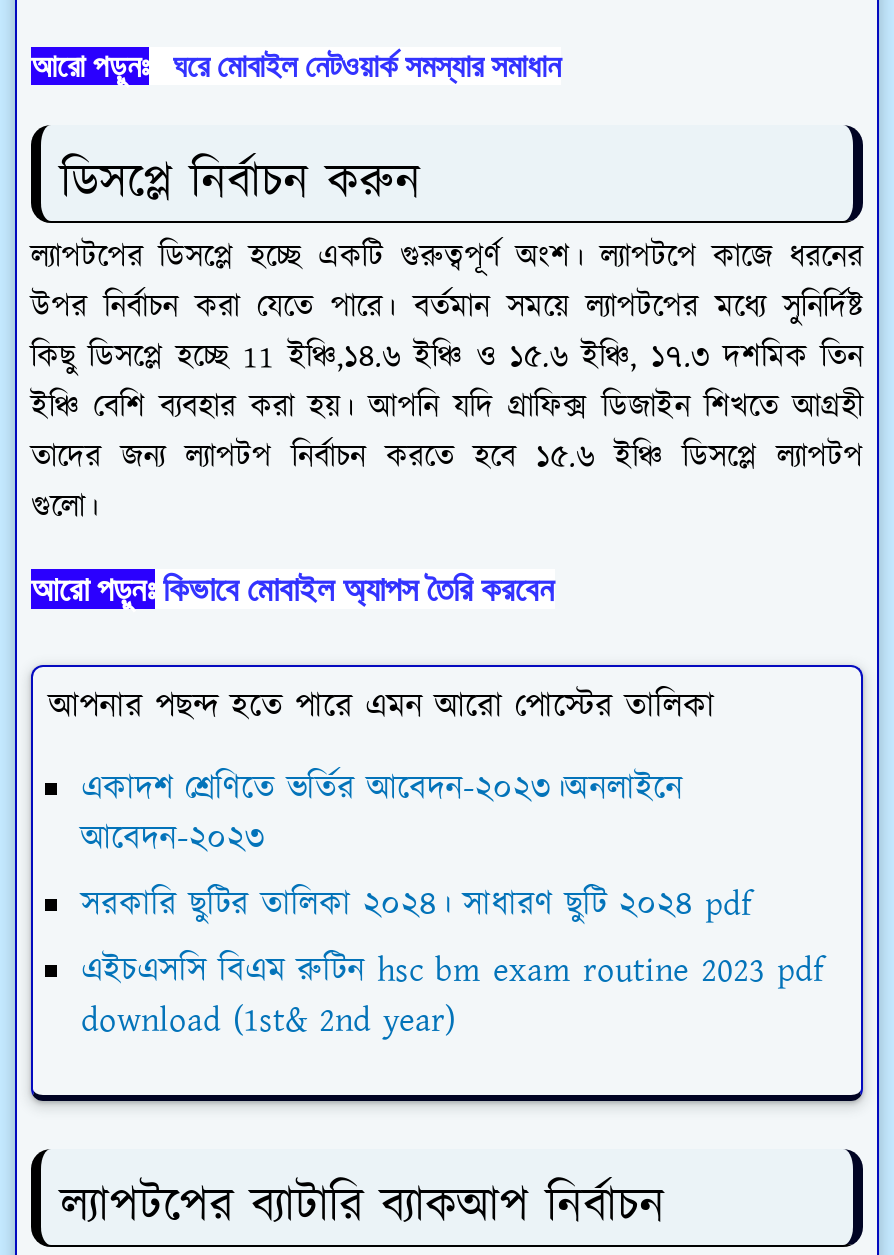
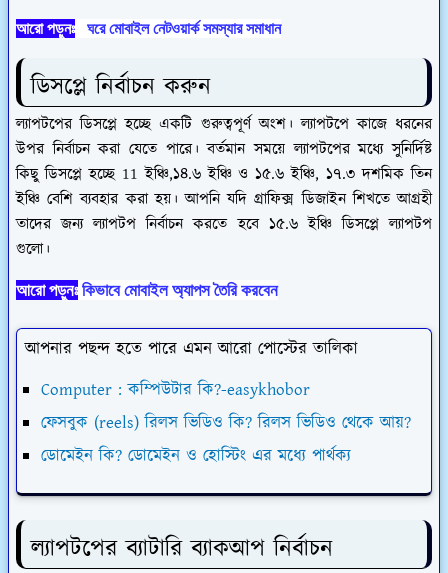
- একাদশ শ্রেণিতে ভর্তির আবেদন-২০২৩।অনলাইনে
- আবেদন-২০২৩
- সরকারি ছুটির তালিকা ২০২৪। সাধারণ ছুটি ২০২৪ pdf
- এইচএসসি বিএম রুটিন hsc bm exam routine 2023 pdf
- download (1st& 2nd year)
+ Computer : কম্পিউটার কি?-easykhobor
+ ফেসবুক (reels) রিলস ভিডিও কি? রিলস ভিডিও থেকে আয়?
+ ডোমেইন কি? ডোমেইন ও হোস্টিং এর মধ্যে পার্থক্য
